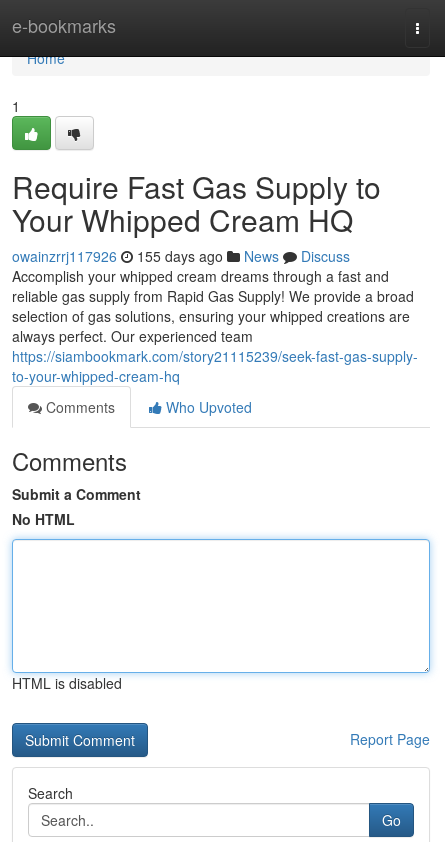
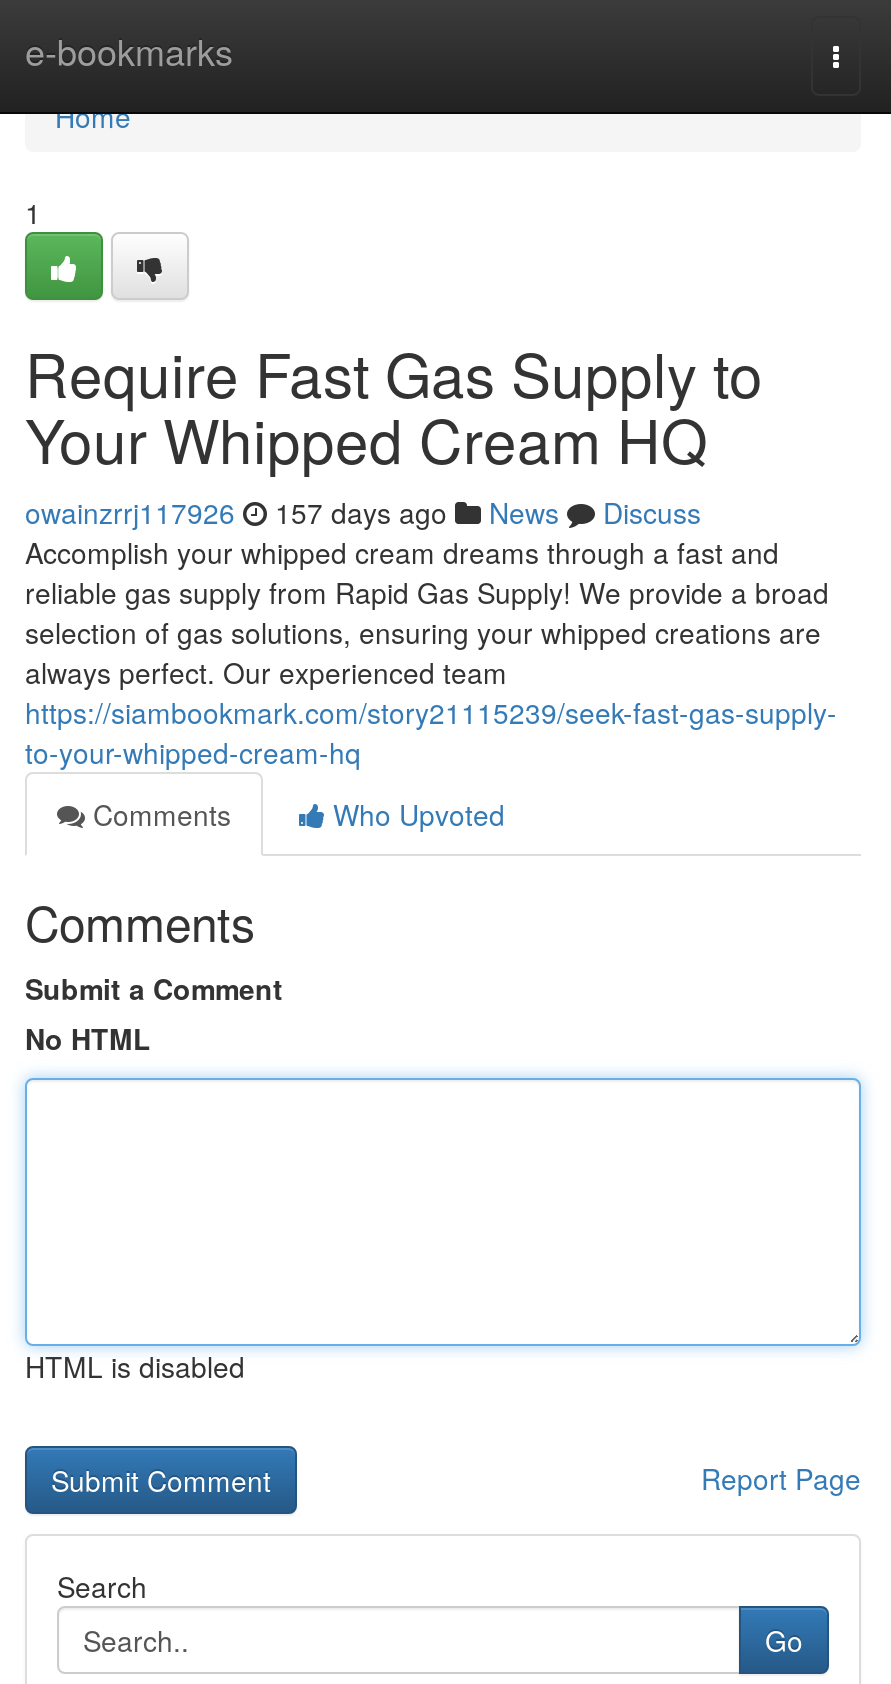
- owainzrrj117926 155 days ago News Discuss
+ owainzrrj117926 157 days ago News Discuss
